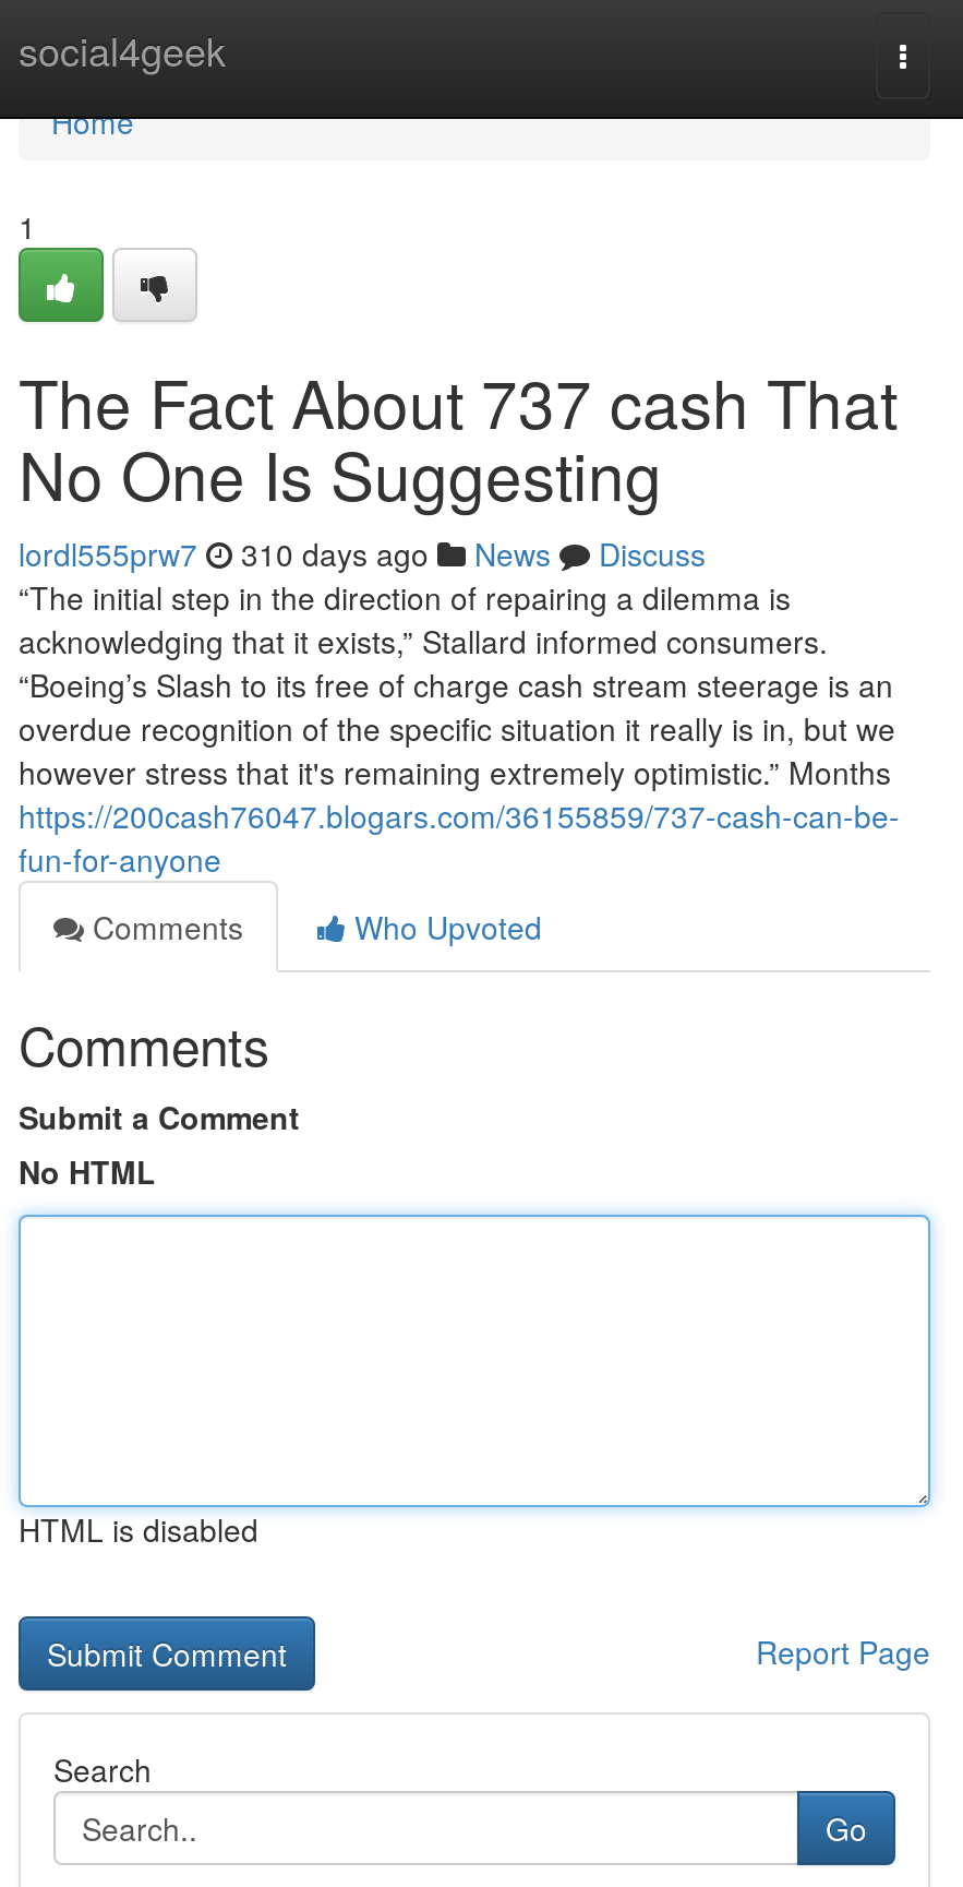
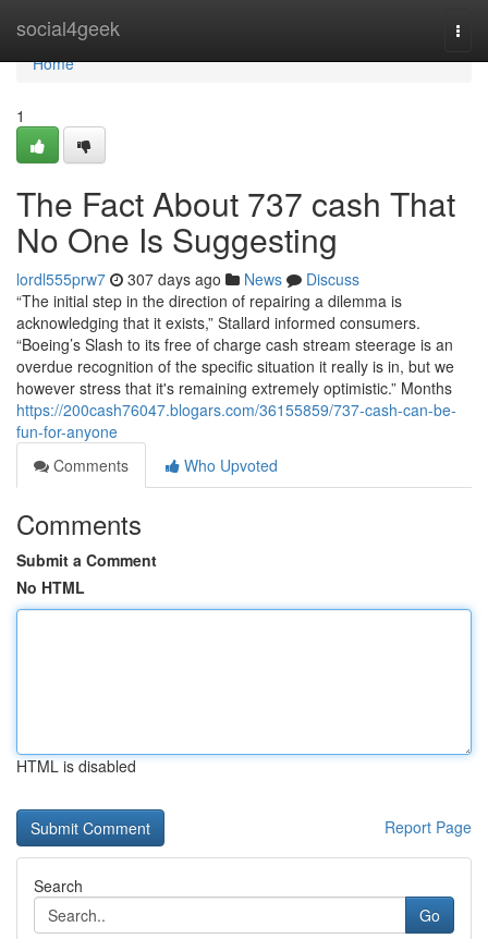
- lordl555prw7 310 days ago News Discuss
+ lordl555prw7 307 days ago News Discuss
